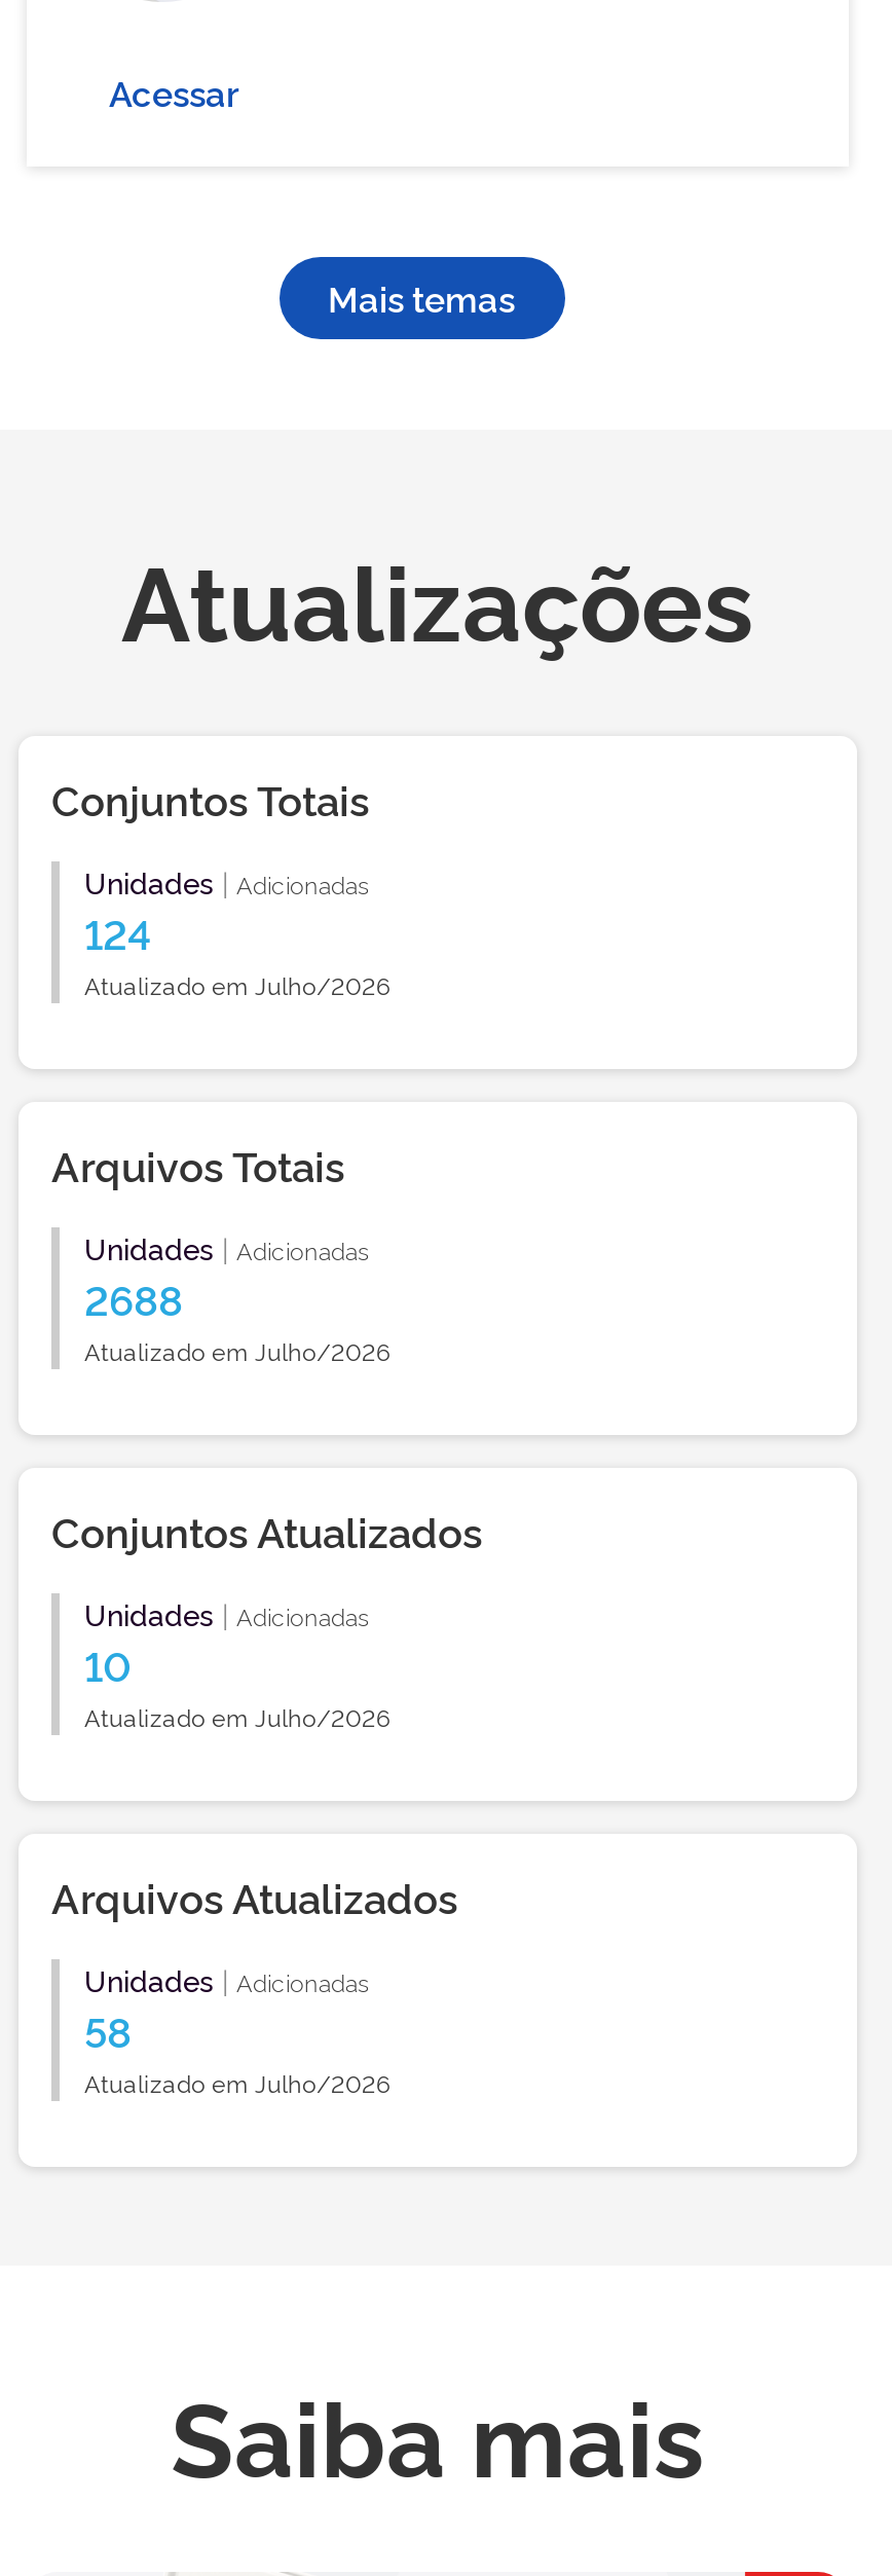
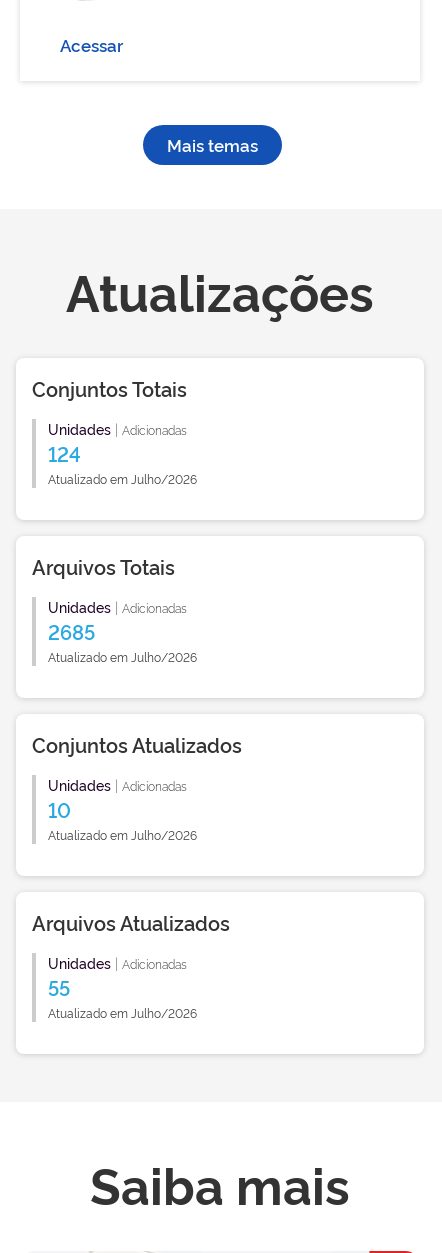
- 2688
+ 2685

- 58
+ 55
